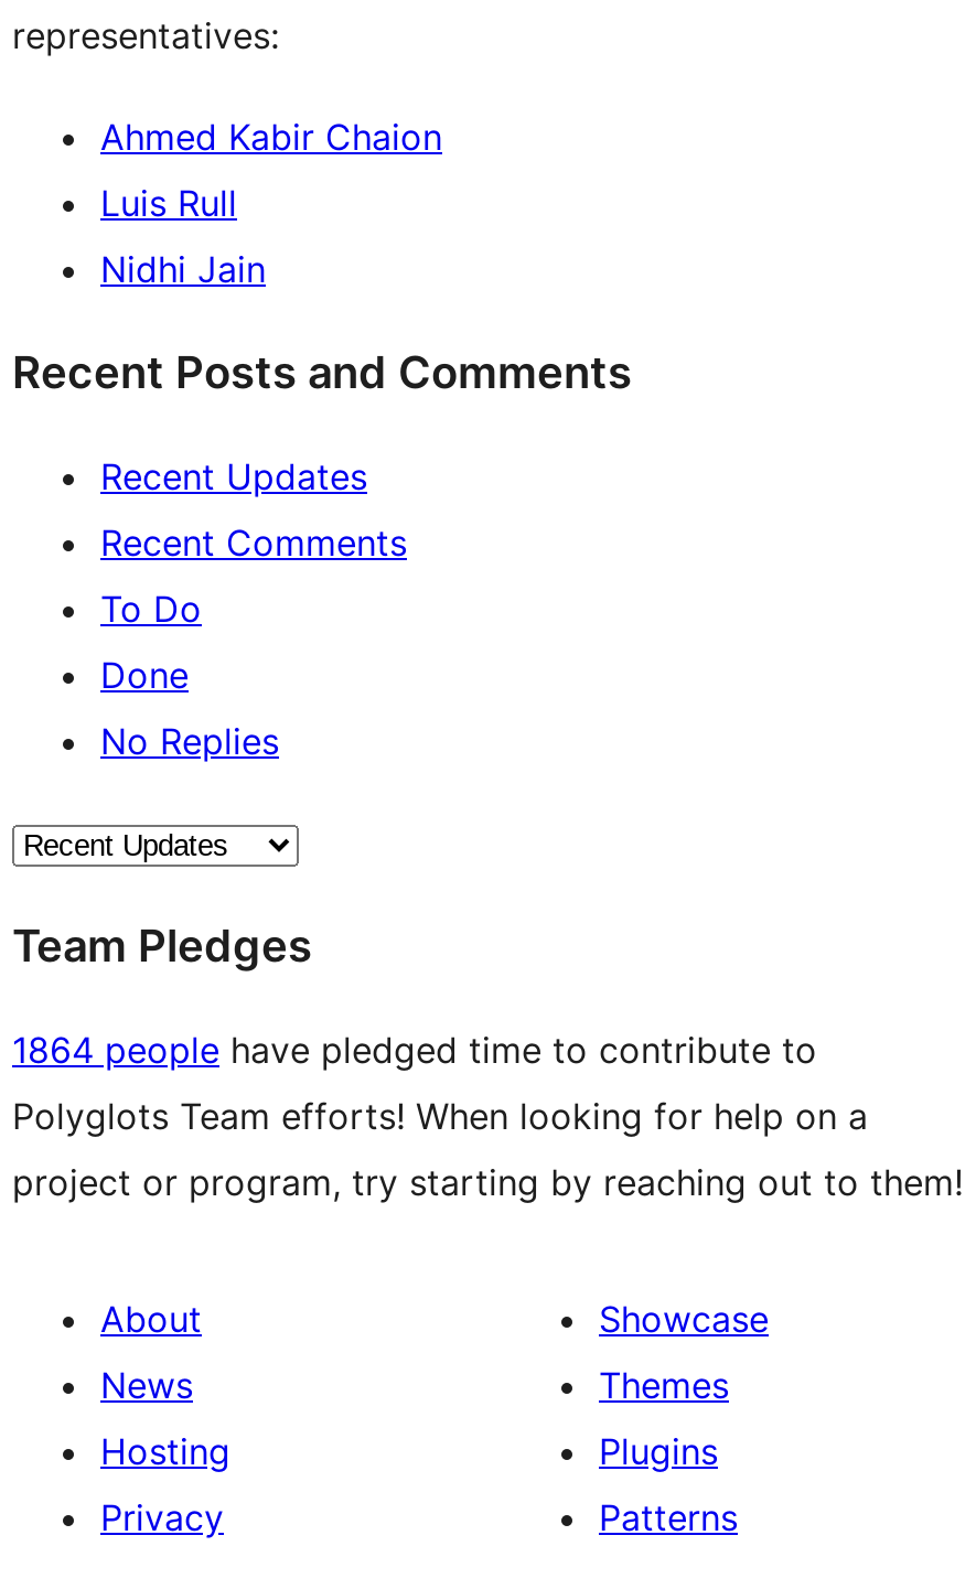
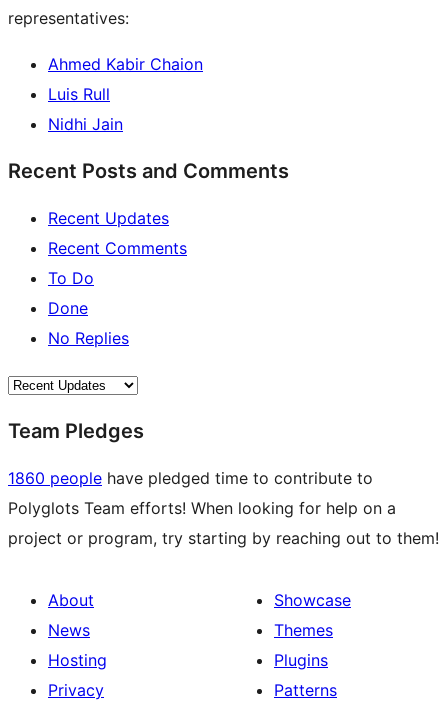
- 1864 people have pledged time to contribute to
+ 1860 people have pledged time to contribute to
